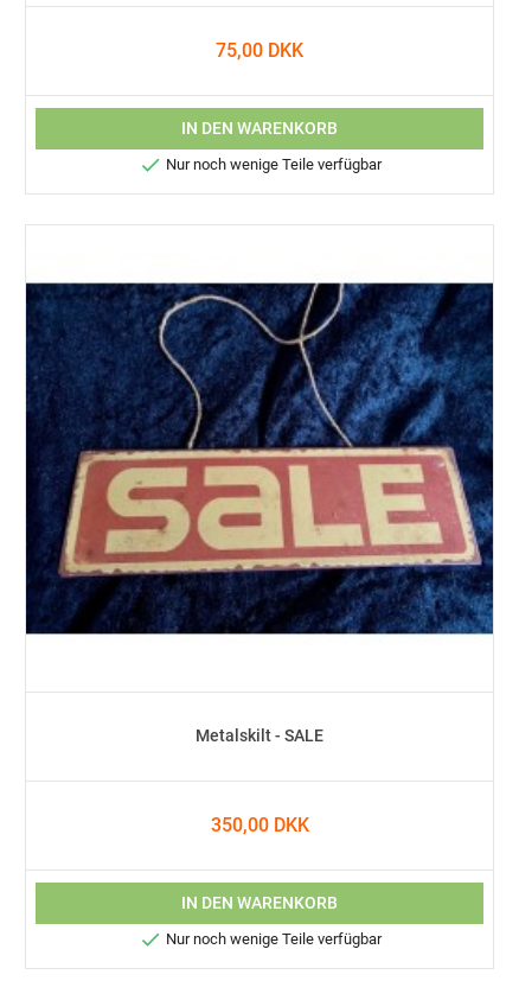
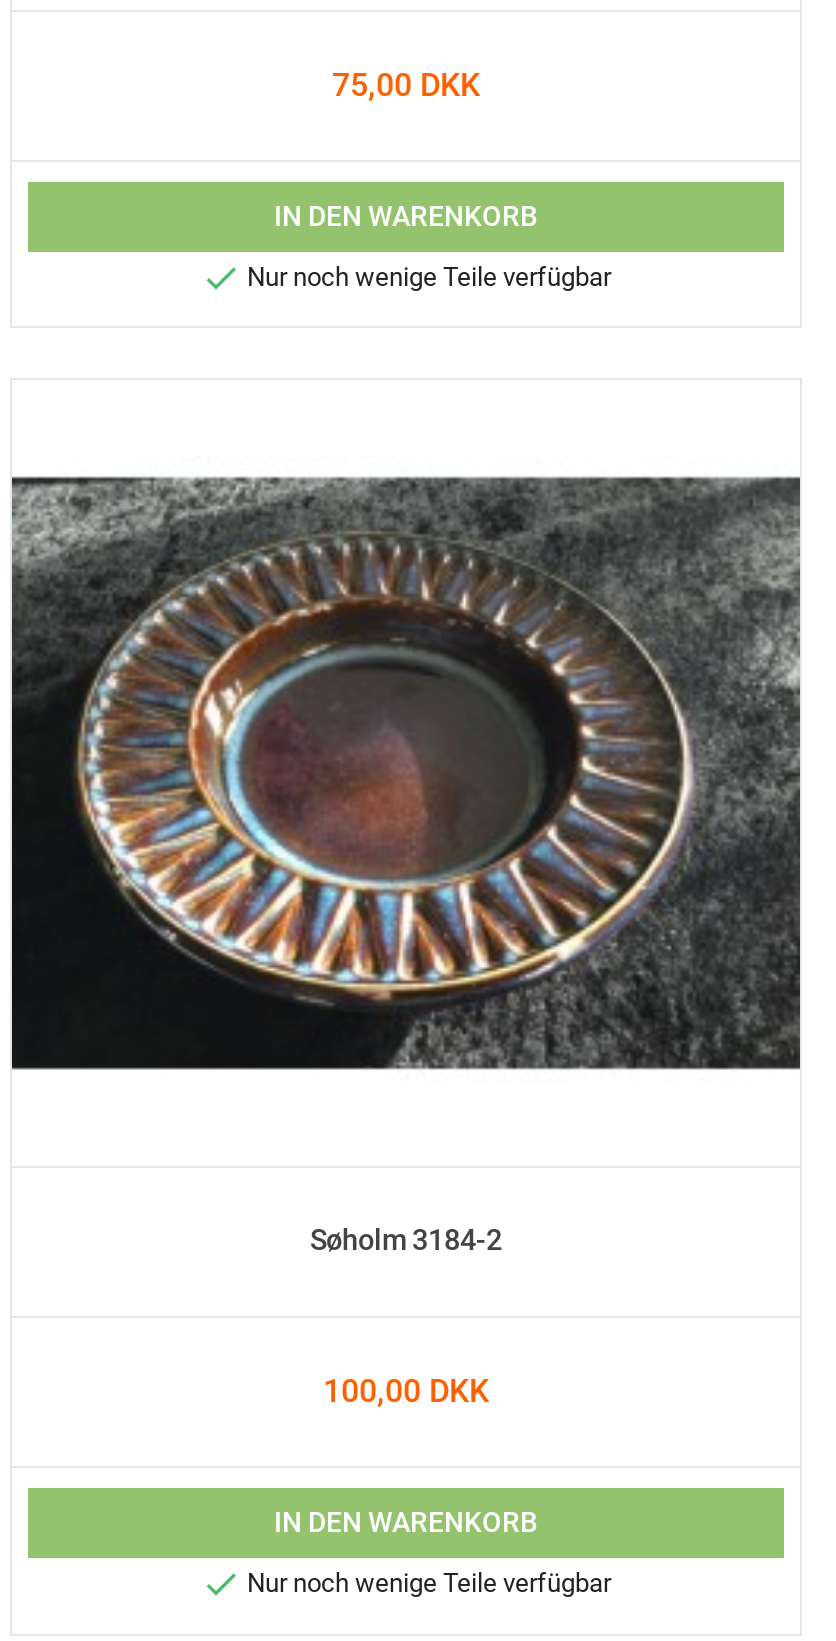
- [image]
+ [image]

- Metalskilt - SALE
+ Søholm 3184-2

- 350,00 DKK
+ 100,00 DKK
